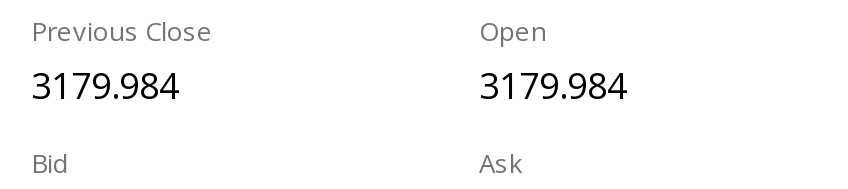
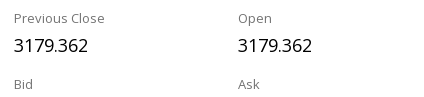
- 3179.984
+ 3179.362

- 3179.984
+ 3179.362
